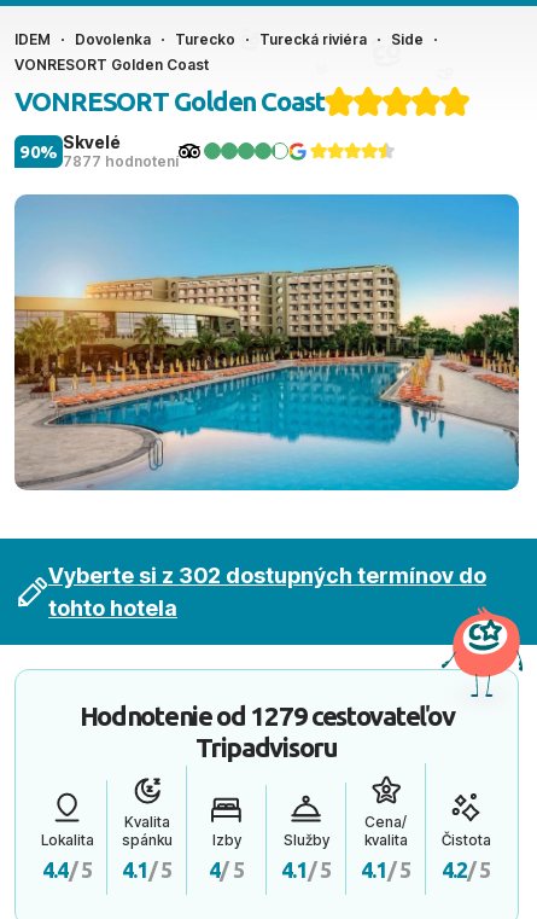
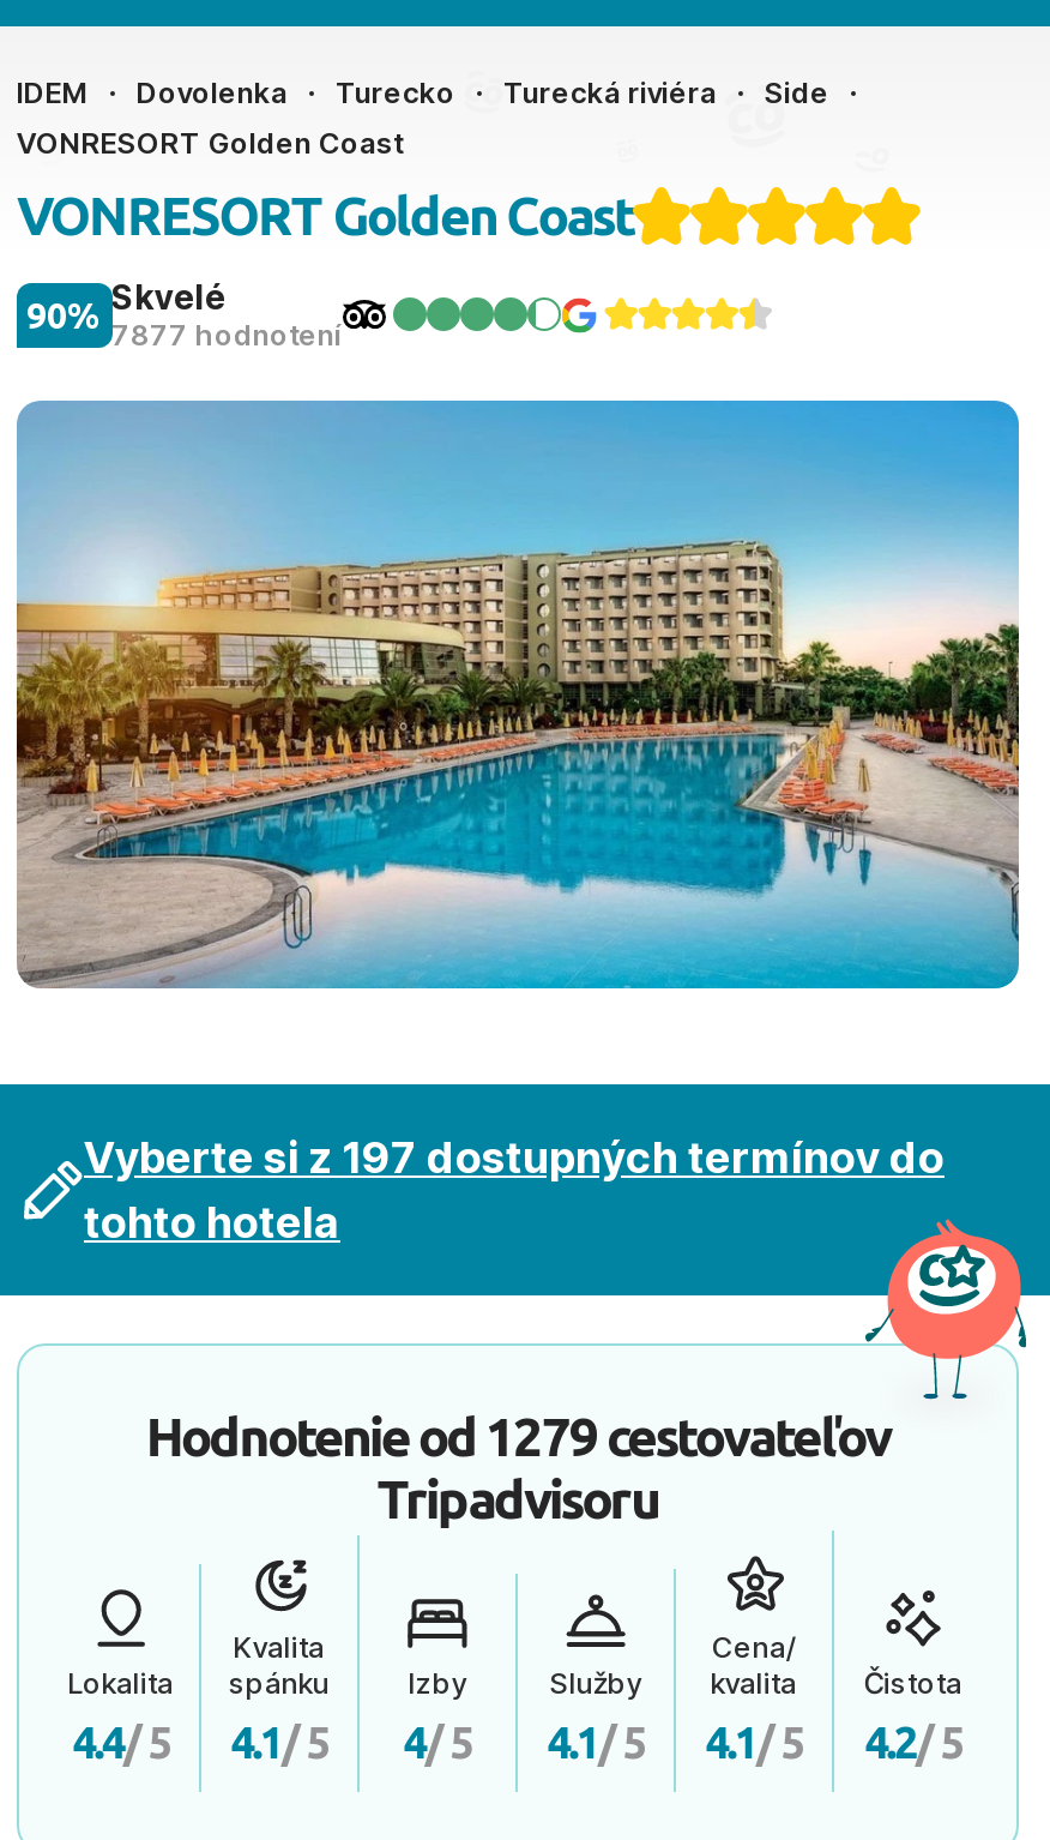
- Vyberte si z 302 dostupných termínov do
+ Vyberte si z 197 dostupných termínov do
